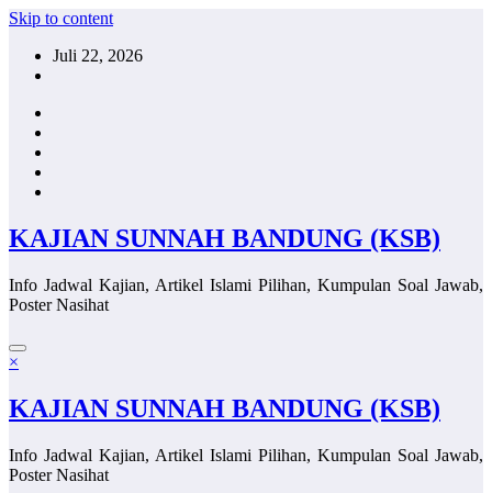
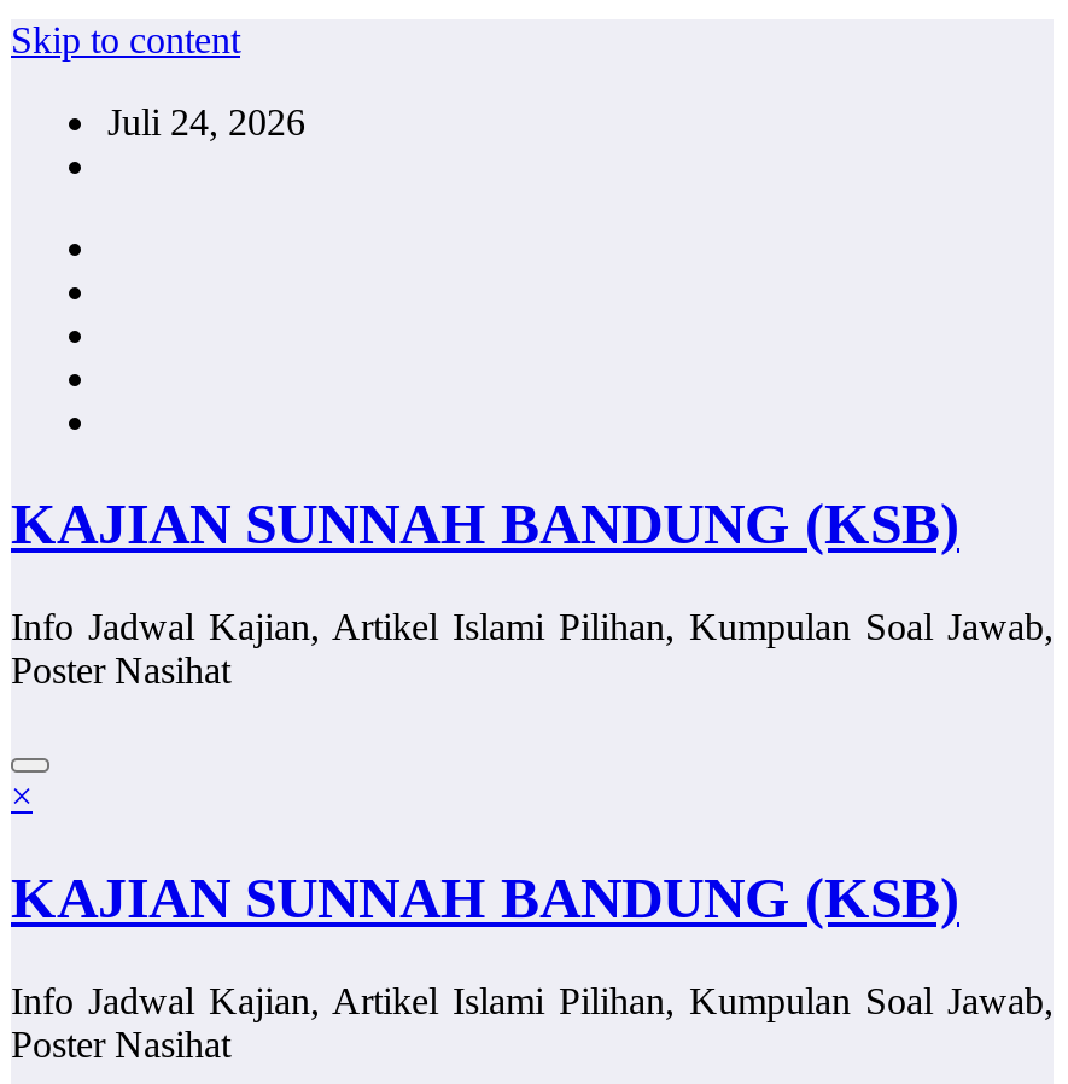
- Juli 22, 2026
+ Juli 24, 2026
